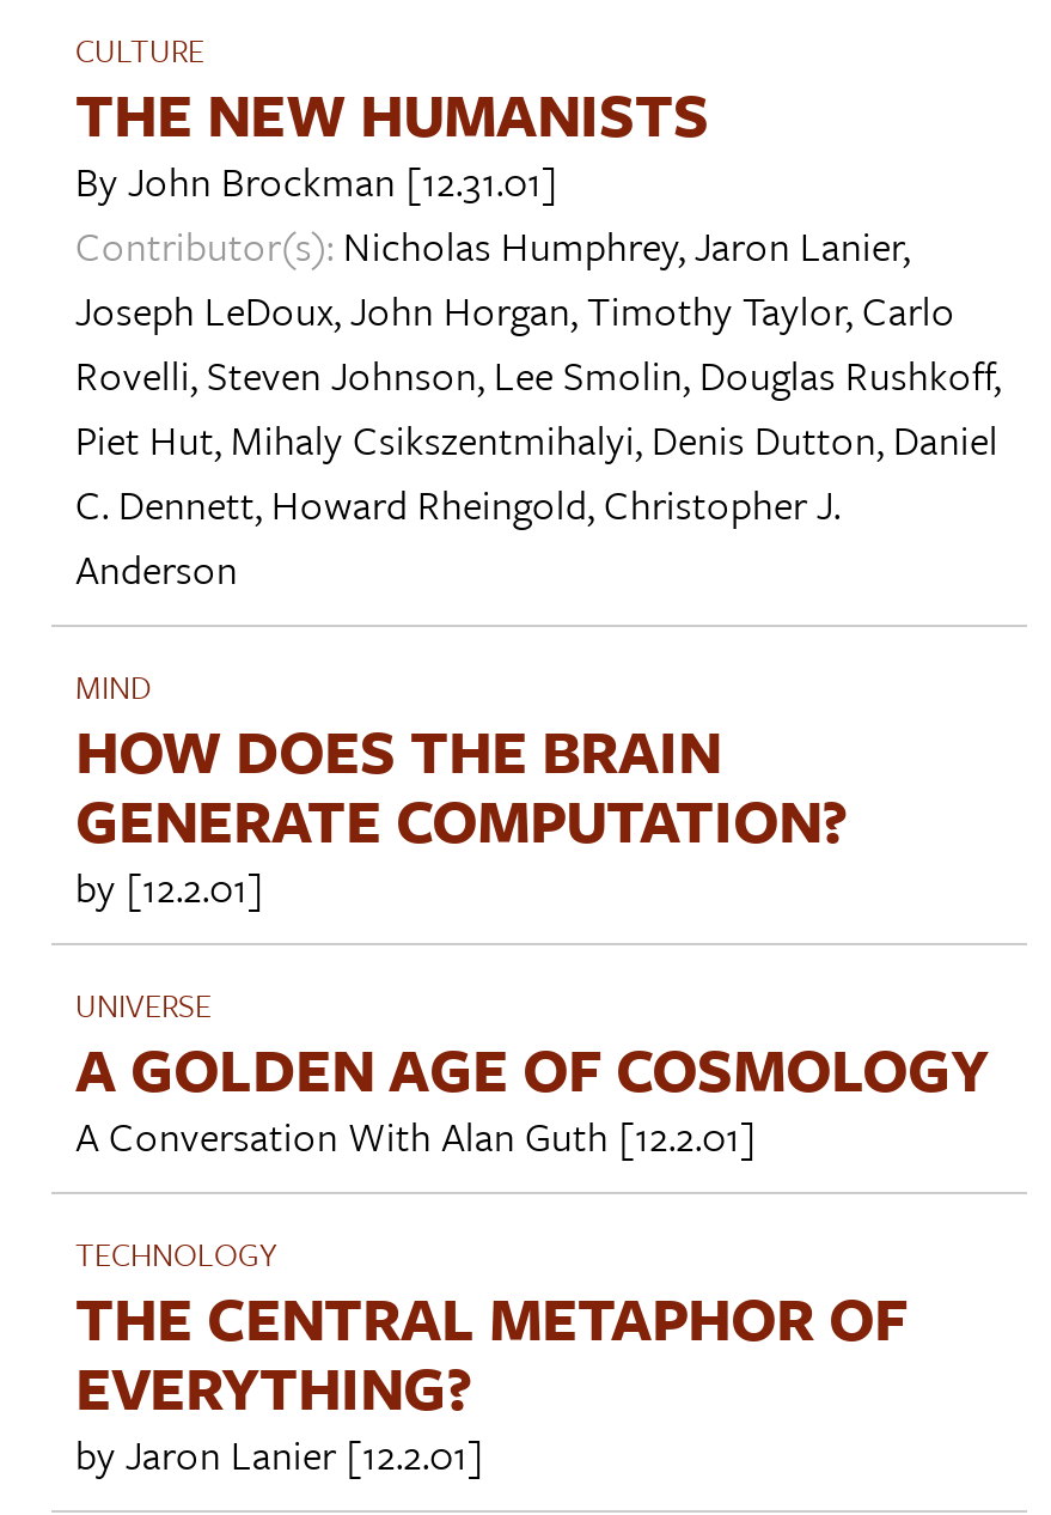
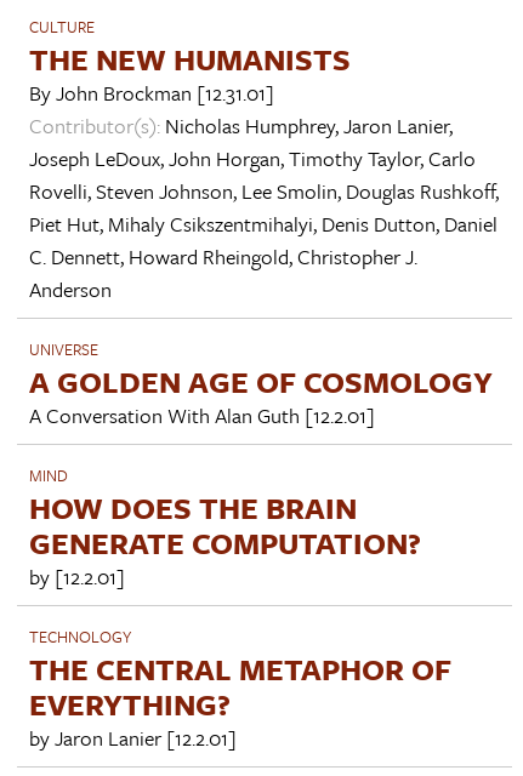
moved down: MIND | HOW DOES THE BRAIN | GENERATE COMPUTATION? | by [12.2.01]

moved up: UNIVERSE | A GOLDEN AGE OF COSMOLOGY | A Conversation With Alan Guth [12.2.01]
